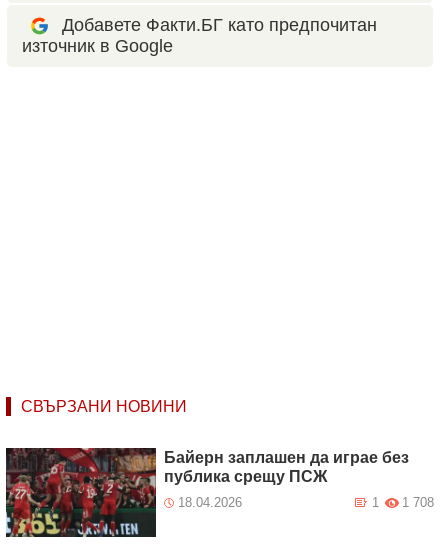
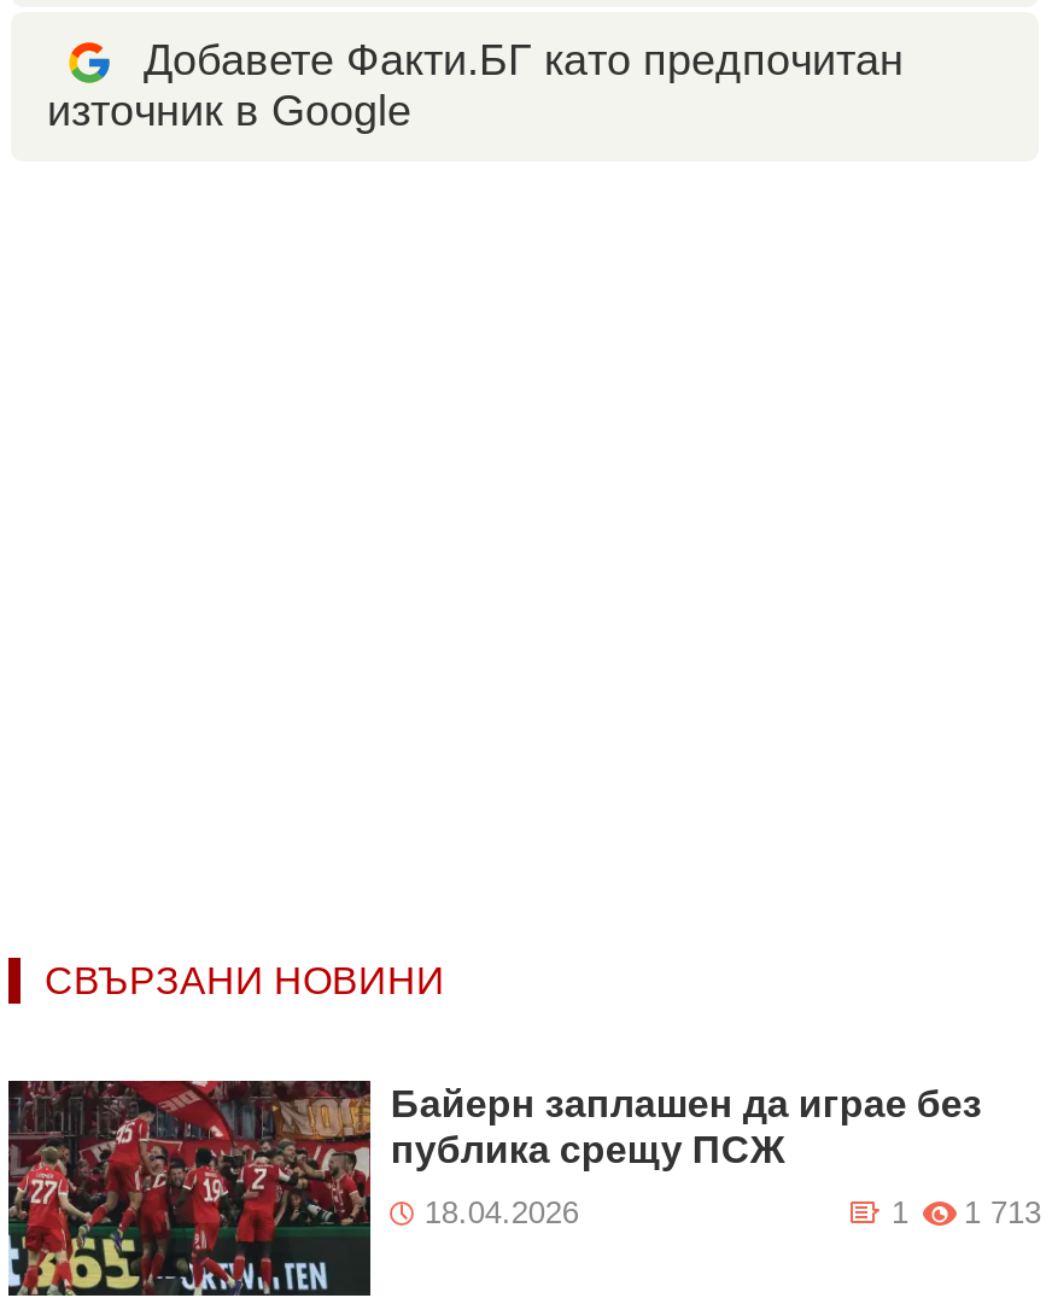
- 1 1 708
+ 1 1 713
